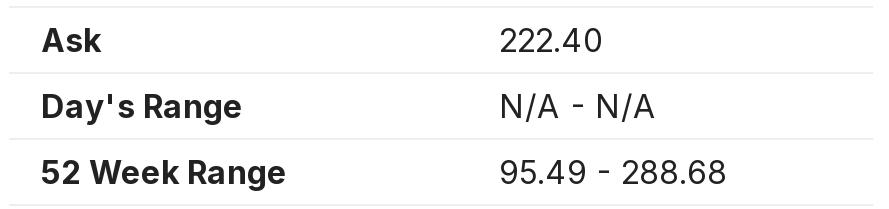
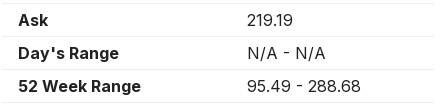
- 222.40
+ 219.19
